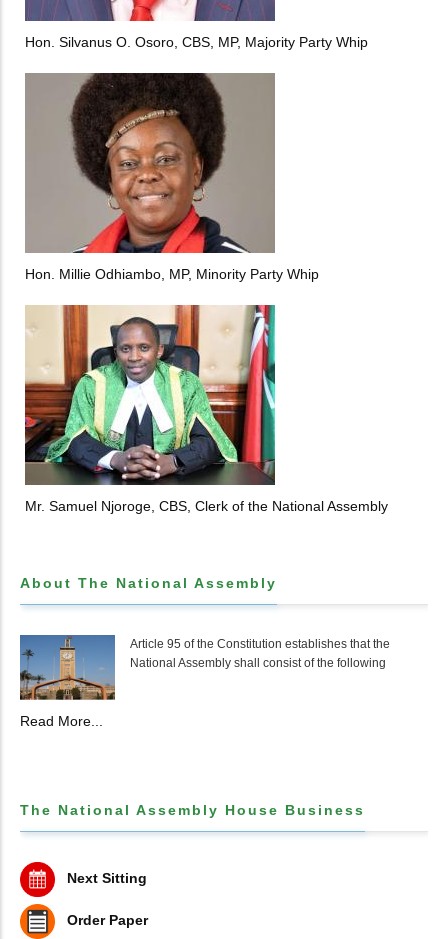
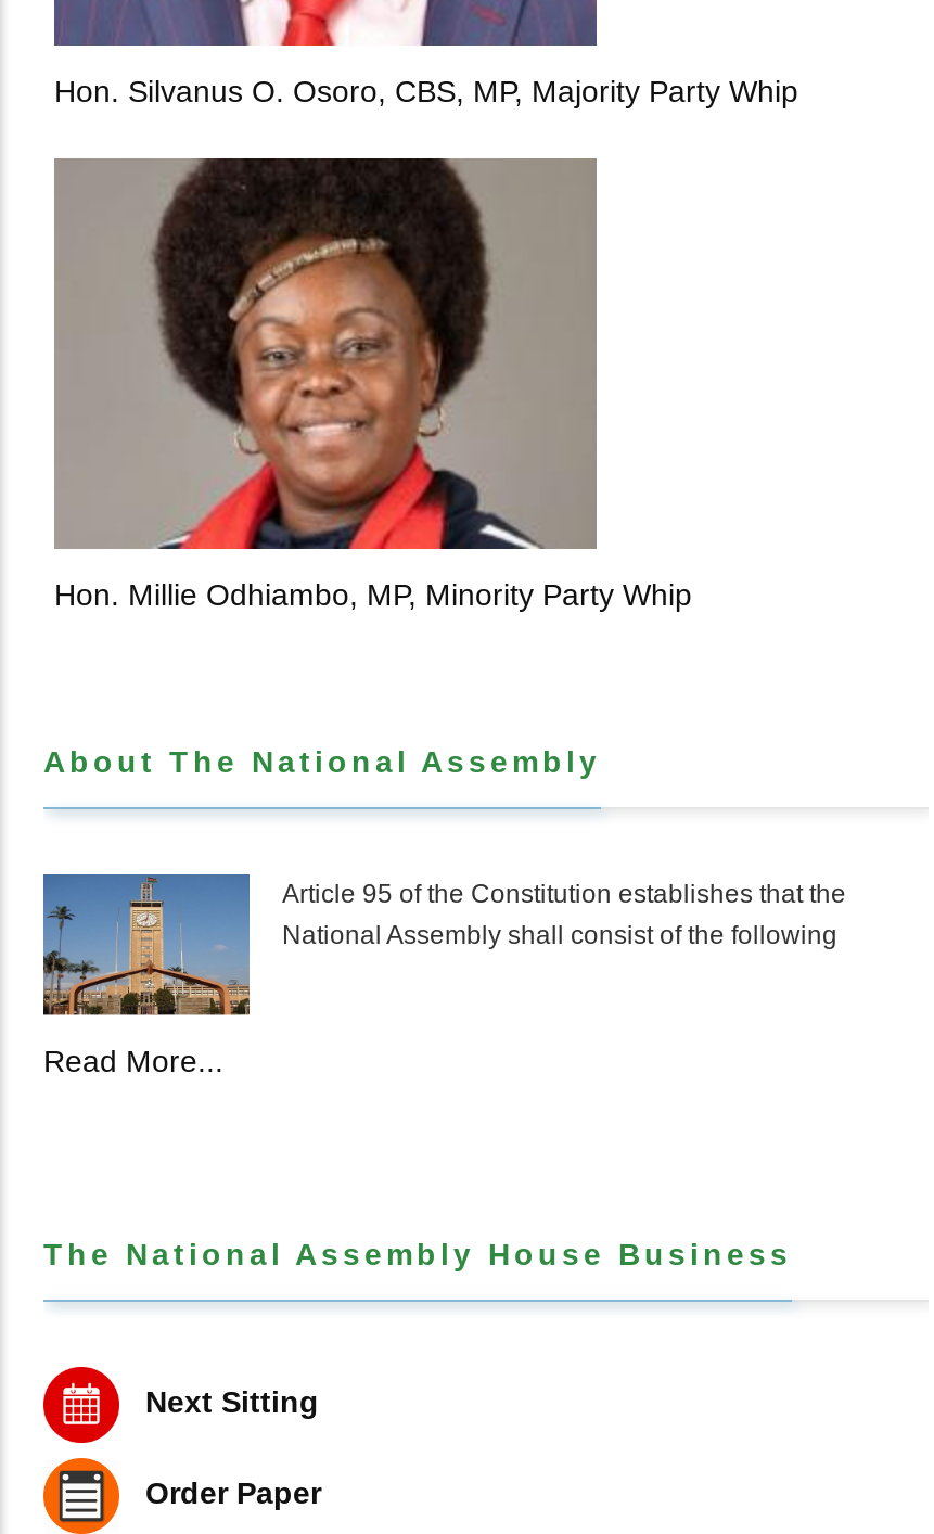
- [image]
- Mr. Samuel Njoroge, CBS, Clerk of the National Assembly
